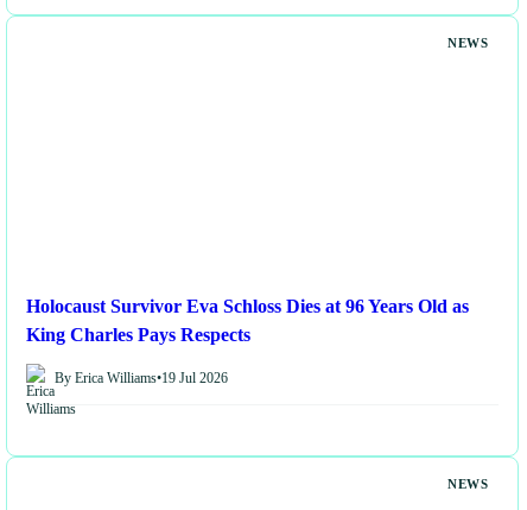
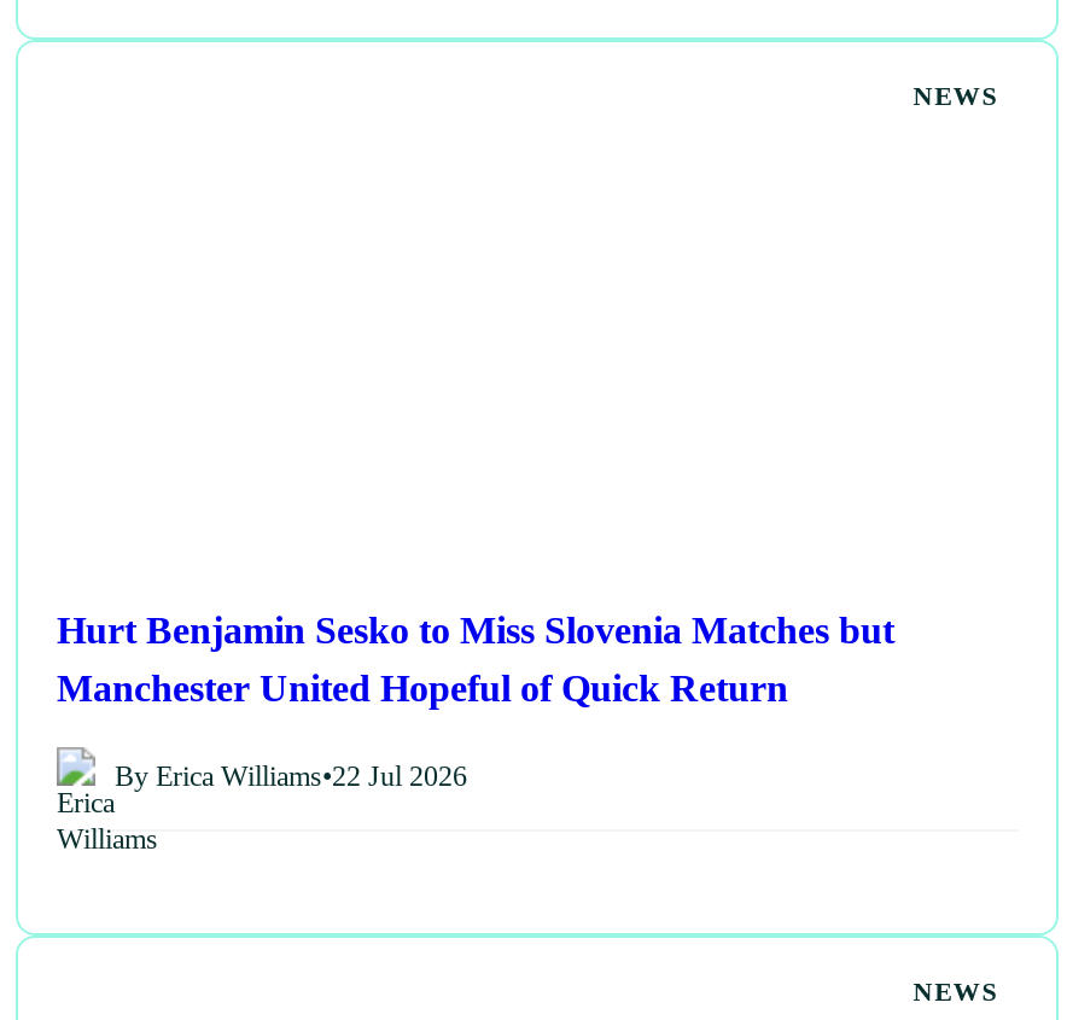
- Holocaust Survivor Eva Schloss Dies at 96 Years Old as
- King Charles Pays Respects
+ Hurt Benjamin Sesko to Miss Slovenia Matches but
+ Manchester United Hopeful of Quick Return

- By Erica Williams•19 Jul 2026
+ By Erica Williams•22 Jul 2026
